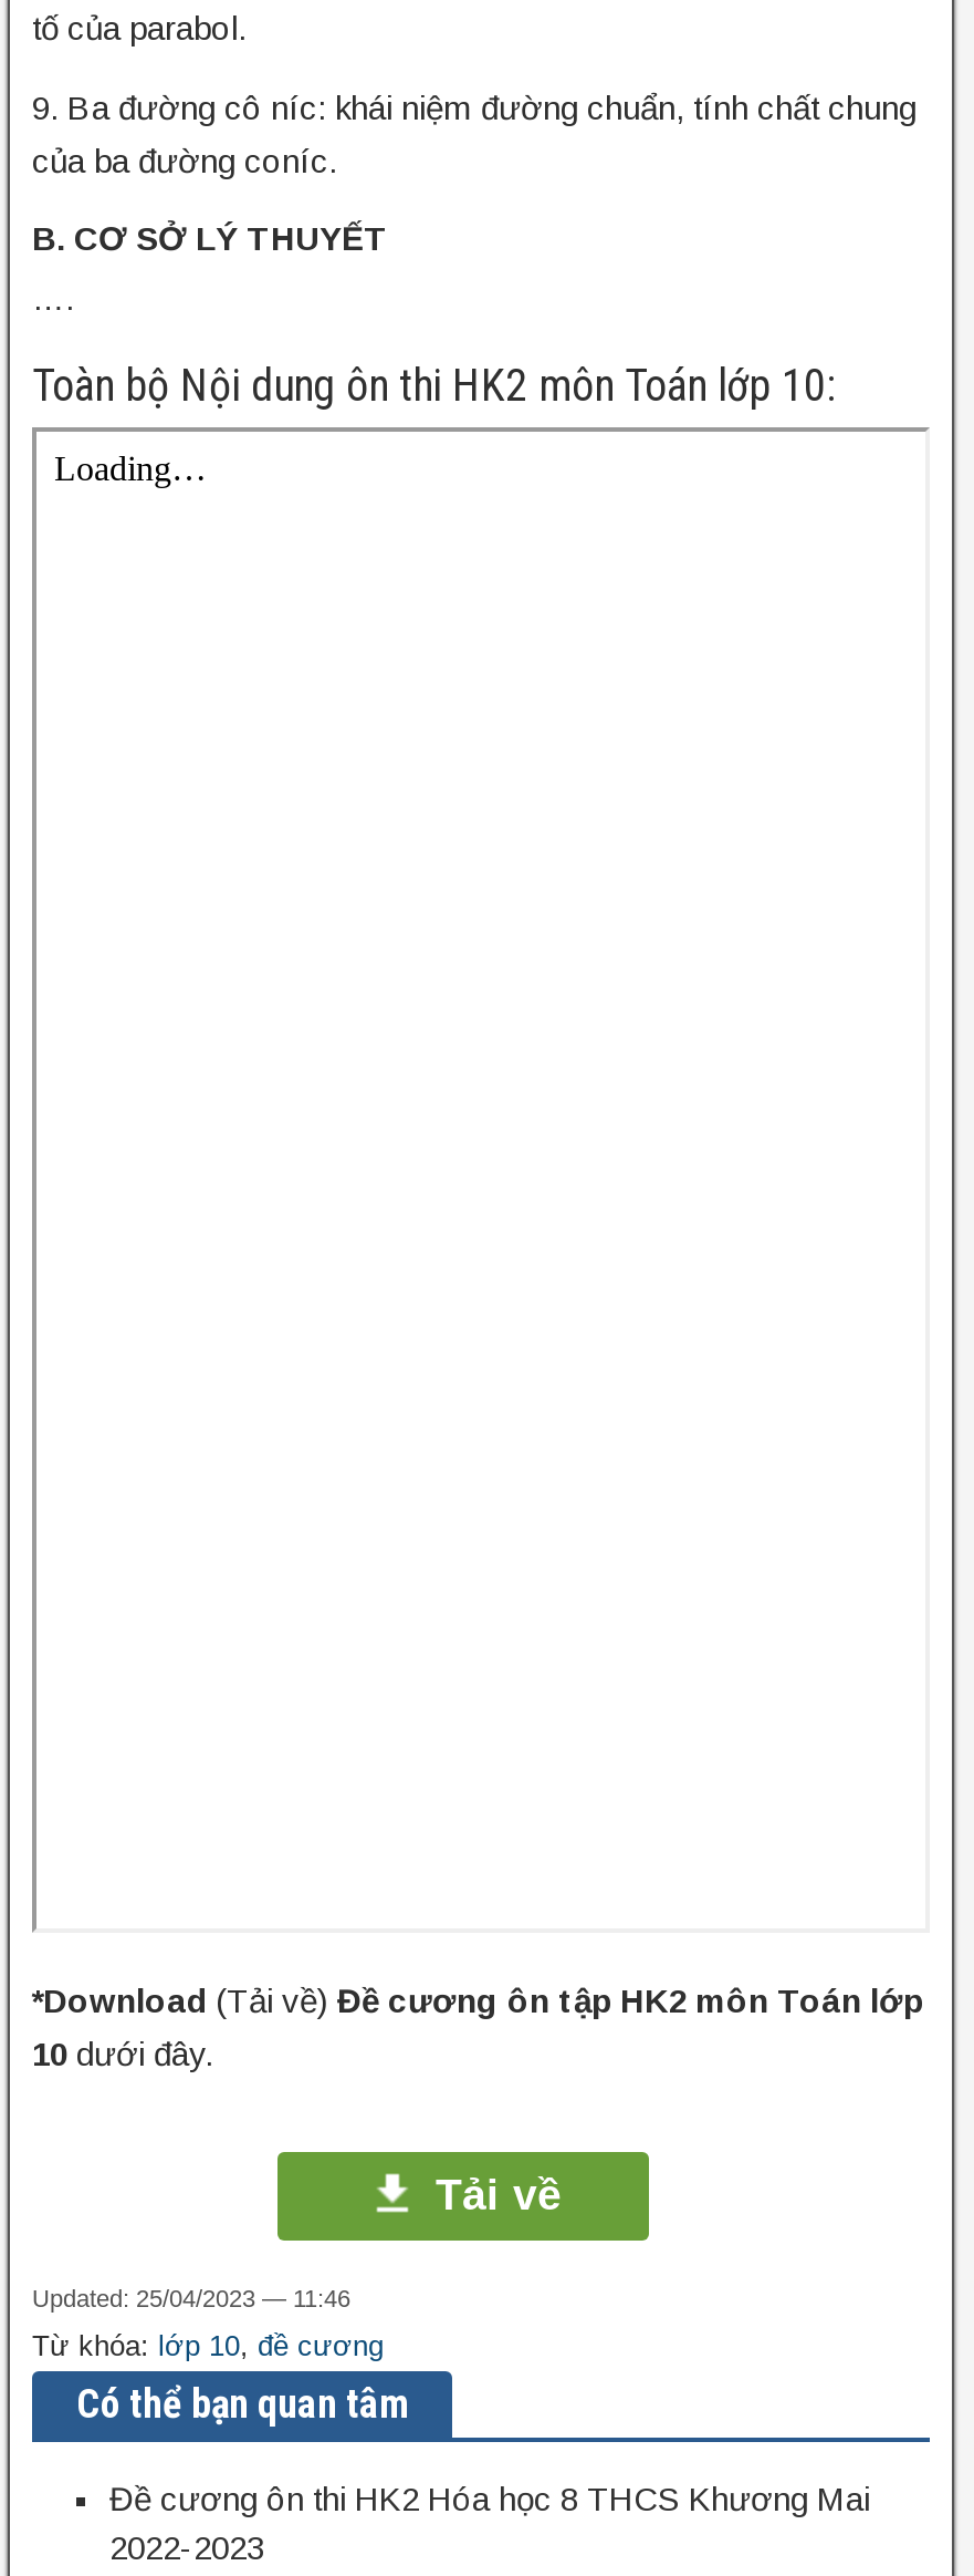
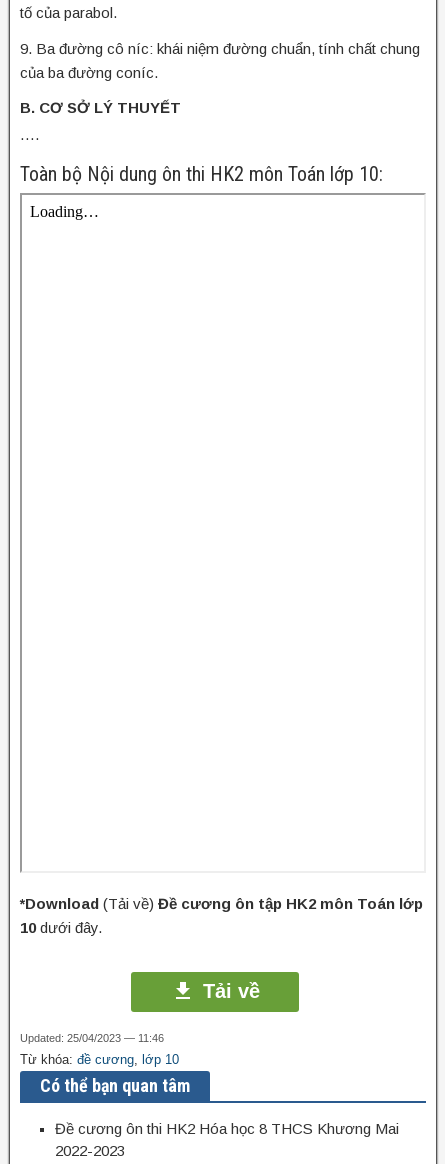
- Từ khóa: lớp 10, đề cương
+ Từ khóa: đề cương, lớp 10
